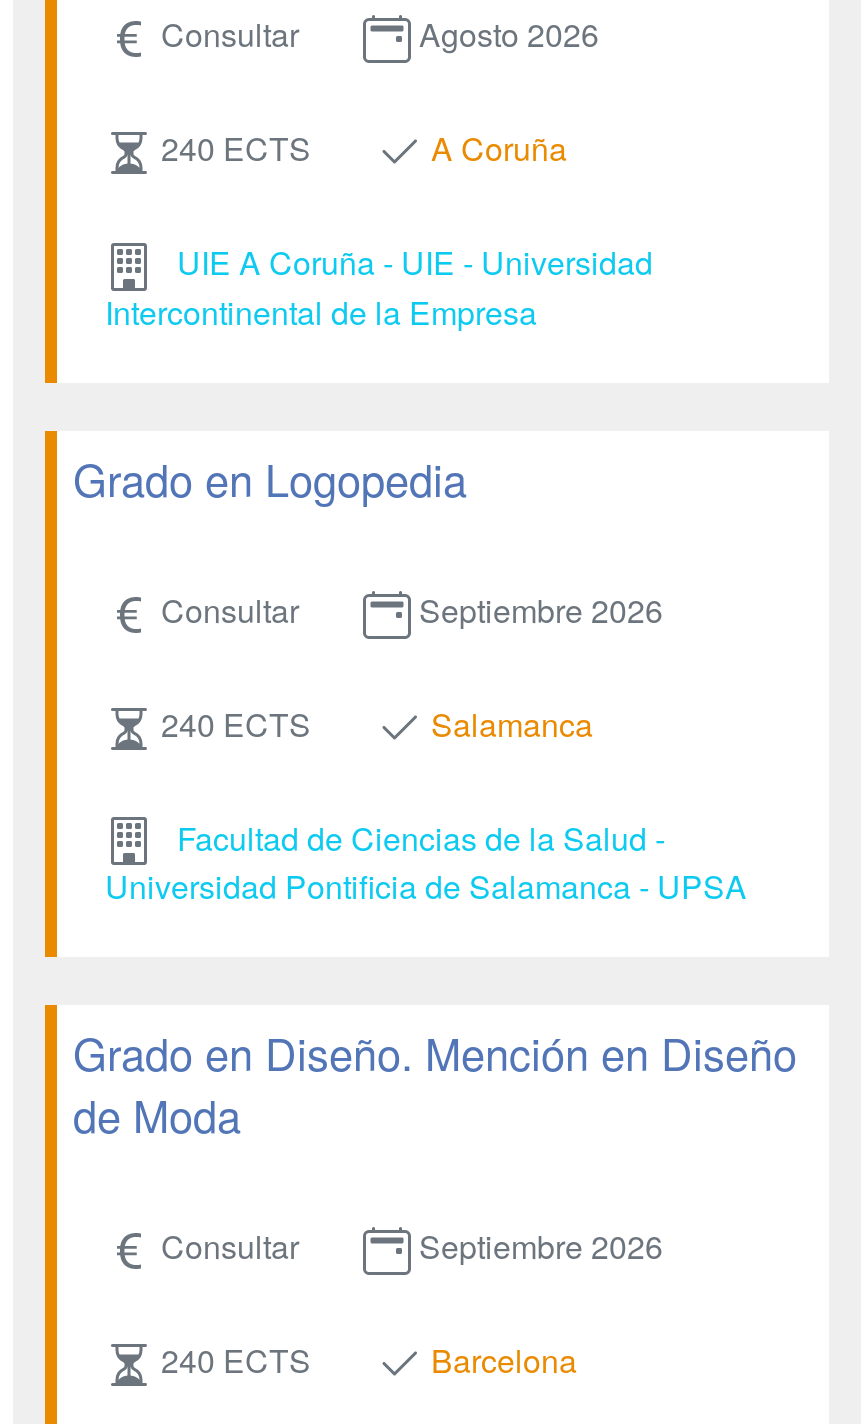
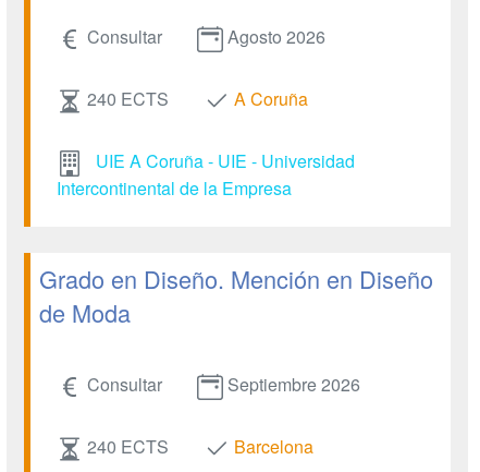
- Grado en Logopedia
- Consultar
- Septiembre 2026
- 240 ECTS
- Salamanca
- Facultad de Ciencias de la Salud -
- Universidad Pontificia de Salamanca - UPSA
